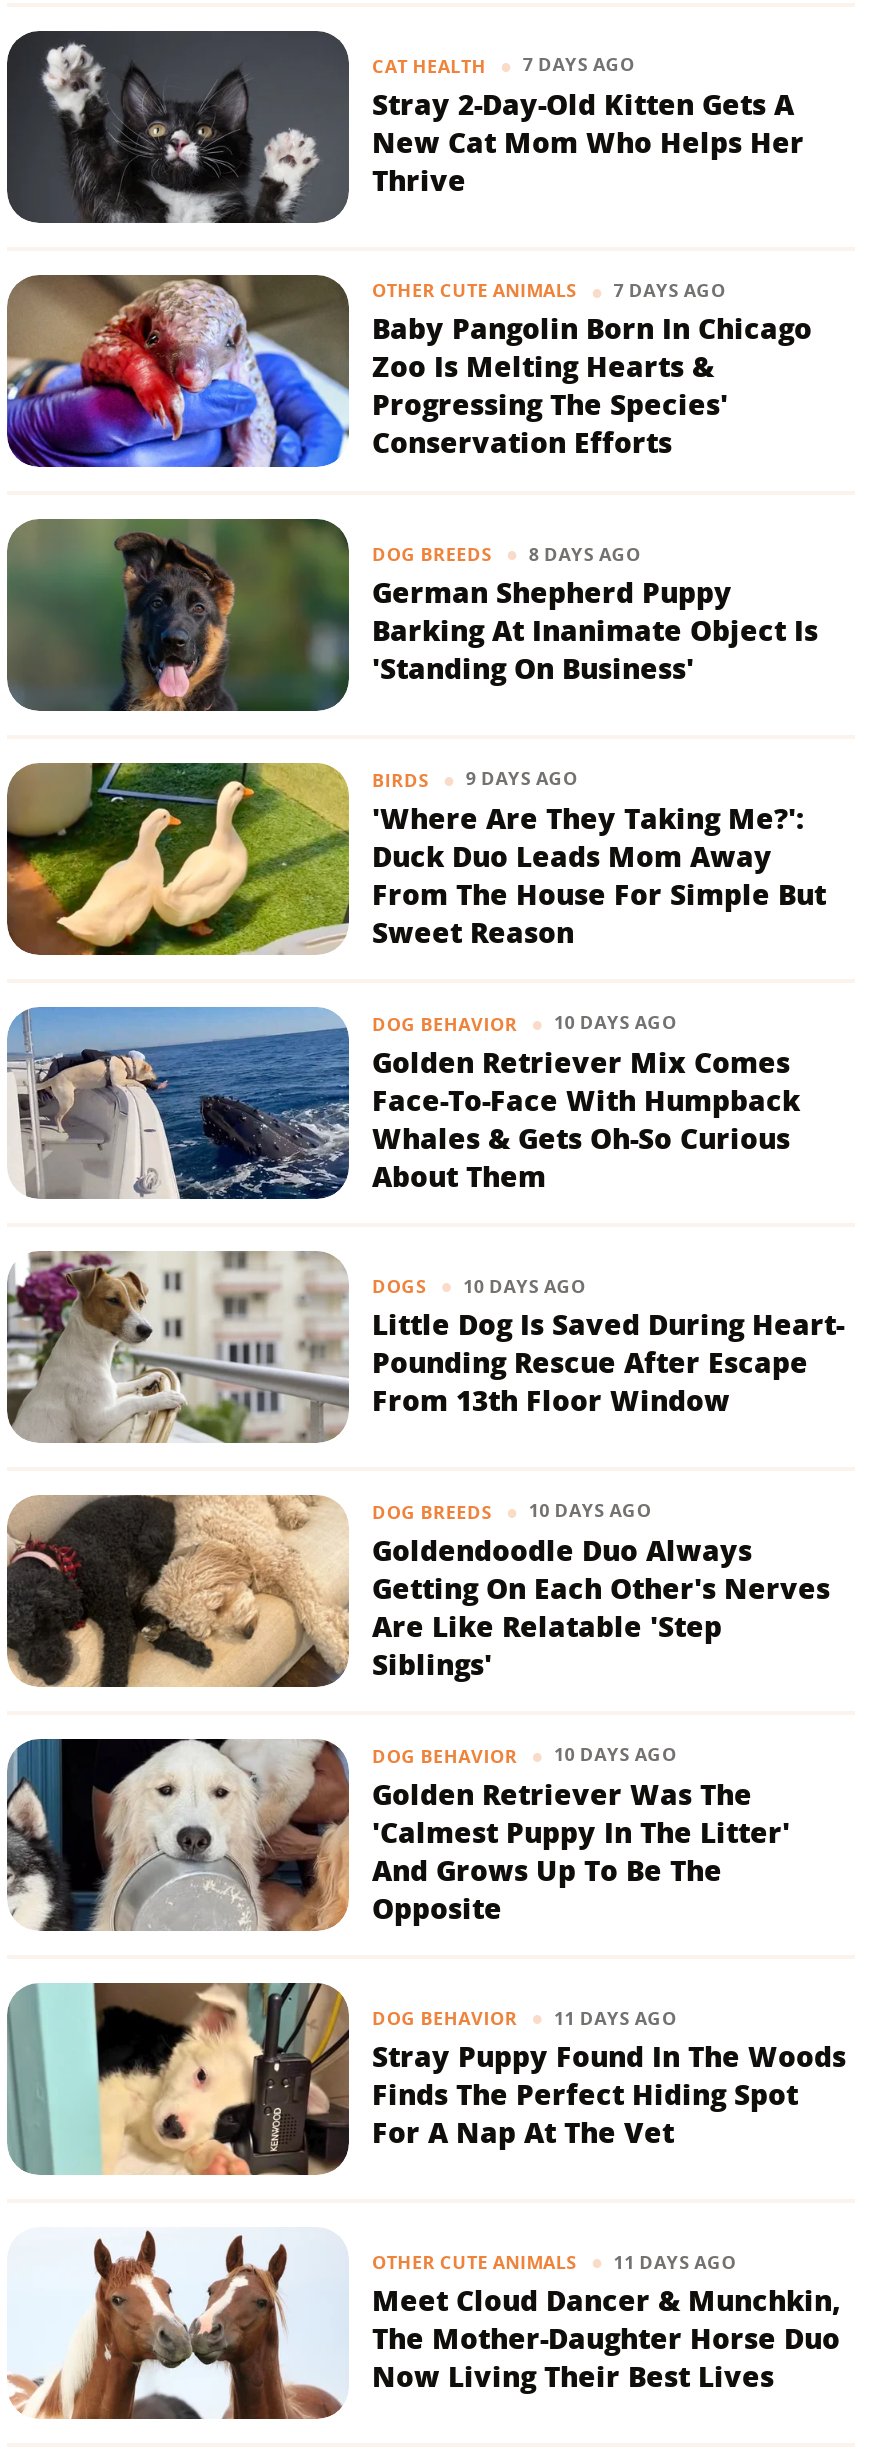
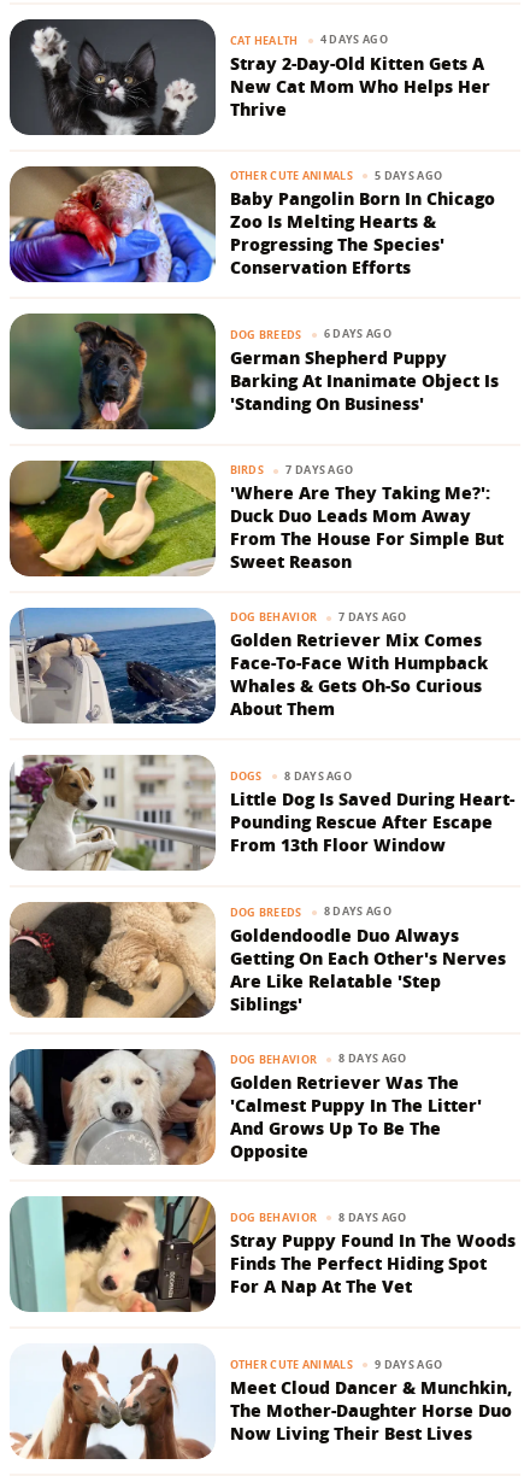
- CAT HEALTH 7 DAYS AGO
+ CAT HEALTH 4 DAYS AGO

- OTHER CUTE ANIMALS 7 DAYS AGO
+ OTHER CUTE ANIMALS 5 DAYS AGO

- DOG BREEDS 8 DAYS AGO
+ DOG BREEDS 6 DAYS AGO

- BIRDS 9 DAYS AGO
+ BIRDS 7 DAYS AGO

- DOG BEHAVIOR 10 DAYS AGO
+ DOG BEHAVIOR 7 DAYS AGO

- DOGS 10 DAYS AGO
+ DOGS 8 DAYS AGO

- DOG BREEDS 10 DAYS AGO
+ DOG BREEDS 8 DAYS AGO

- DOG BEHAVIOR 10 DAYS AGO
+ DOG BEHAVIOR 8 DAYS AGO

- DOG BEHAVIOR 11 DAYS AGO
+ DOG BEHAVIOR 8 DAYS AGO

- OTHER CUTE ANIMALS 11 DAYS AGO
+ OTHER CUTE ANIMALS 9 DAYS AGO
